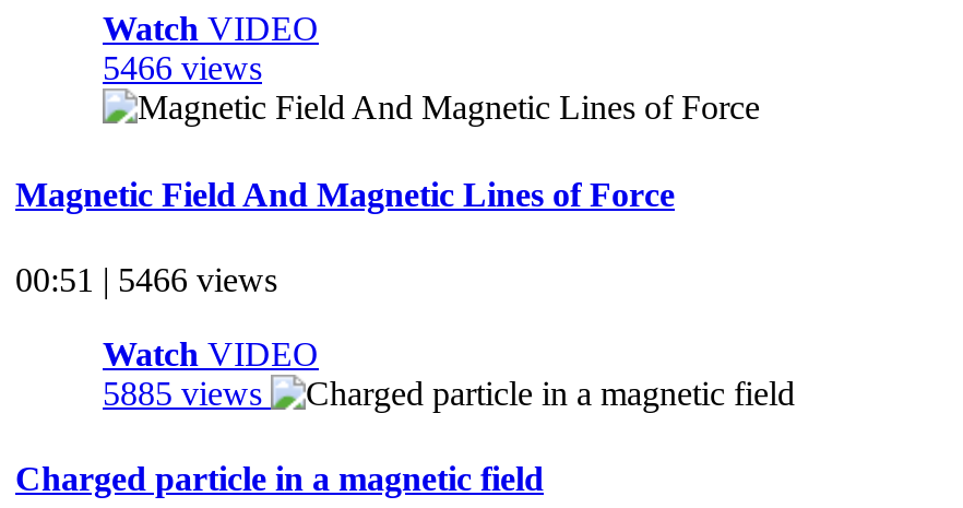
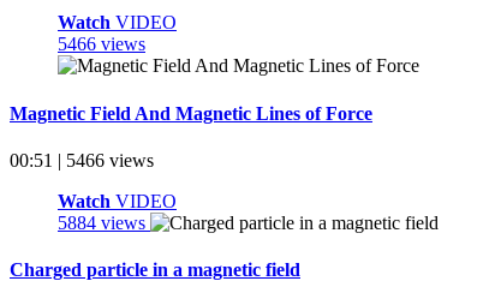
- 5885 views
+ 5884 views
